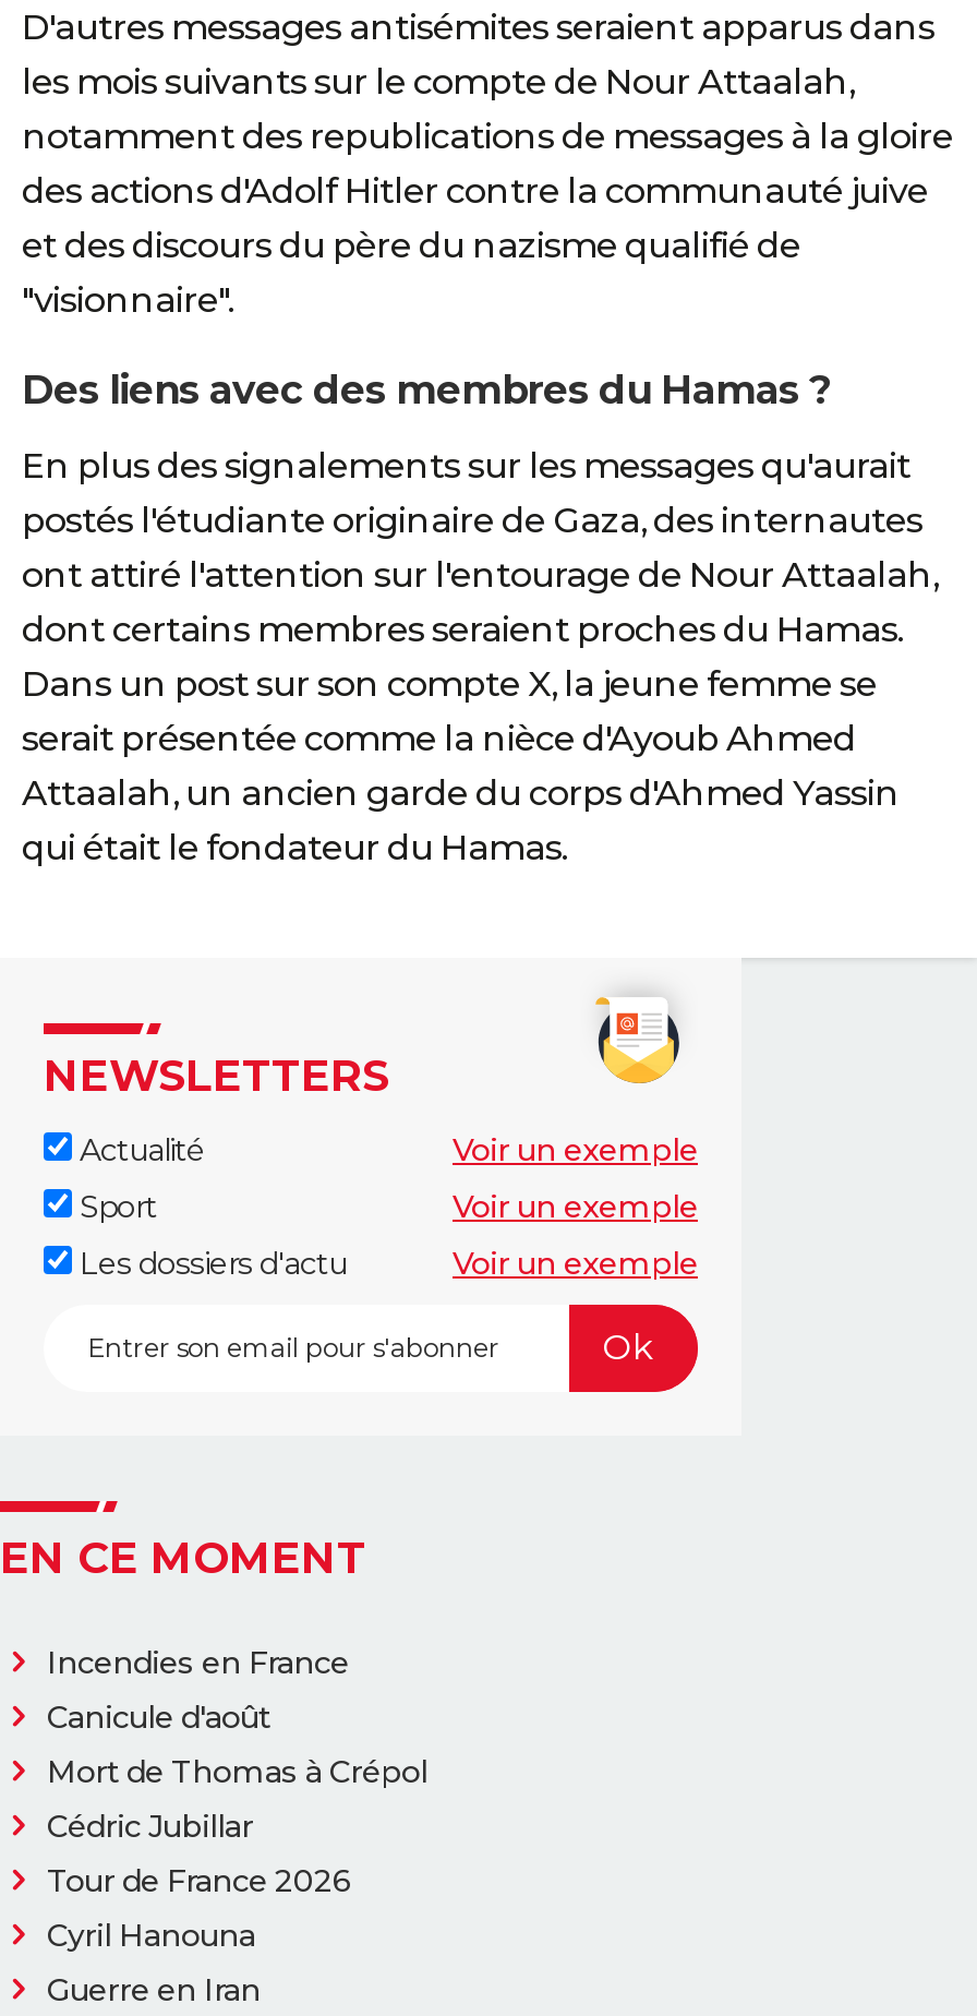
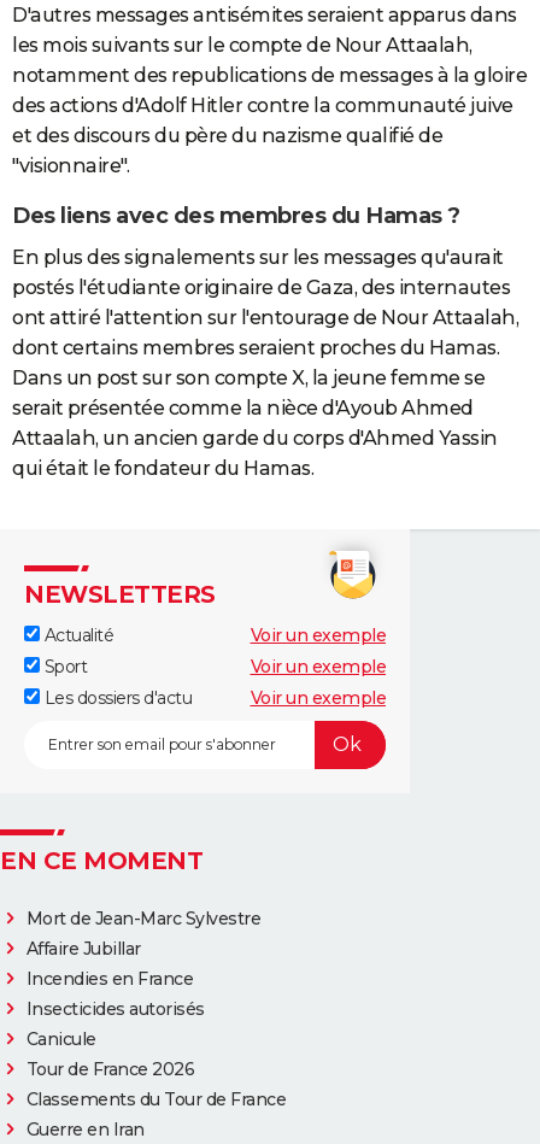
+ Mort de Jean-Marc Sylvestre
+ Affaire Jubillar

moved down: Incendies en France

- Canicule d'août
- Mort de Thomas à Crépol
- Cédric Jubillar
+ Insecticides autorisés
+ Canicule

- Cyril Hanouna
+ Classements du Tour de France
